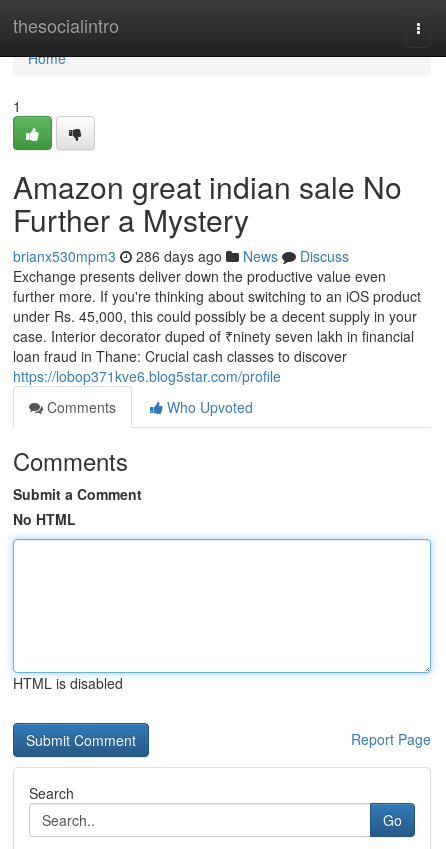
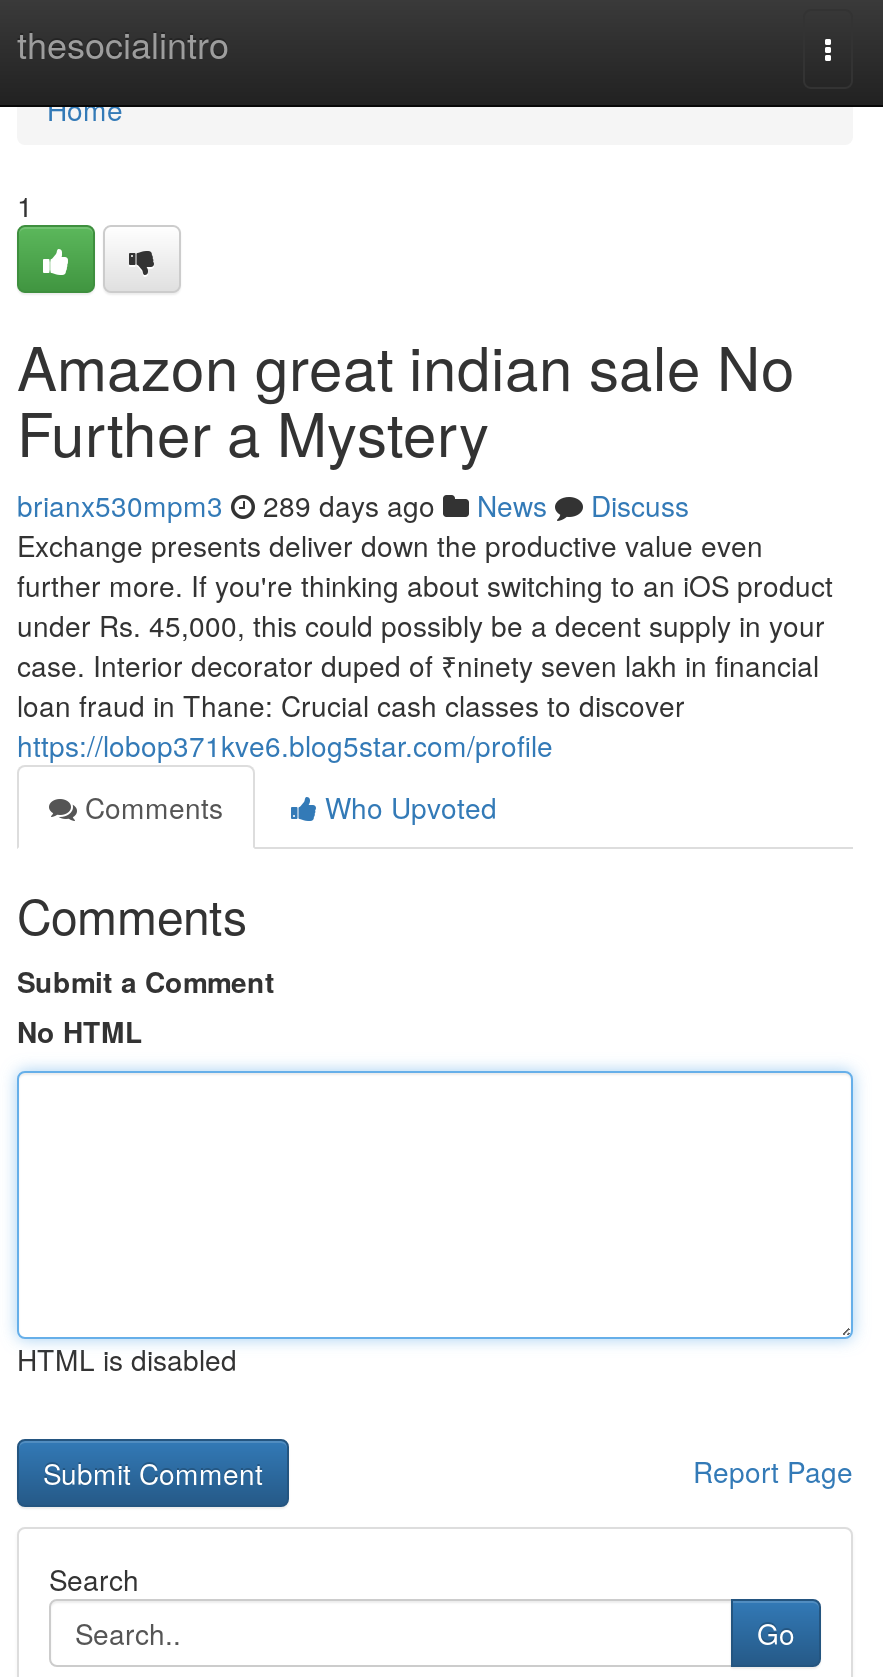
- brianx530mpm3 286 days ago News Discuss
+ brianx530mpm3 289 days ago News Discuss
